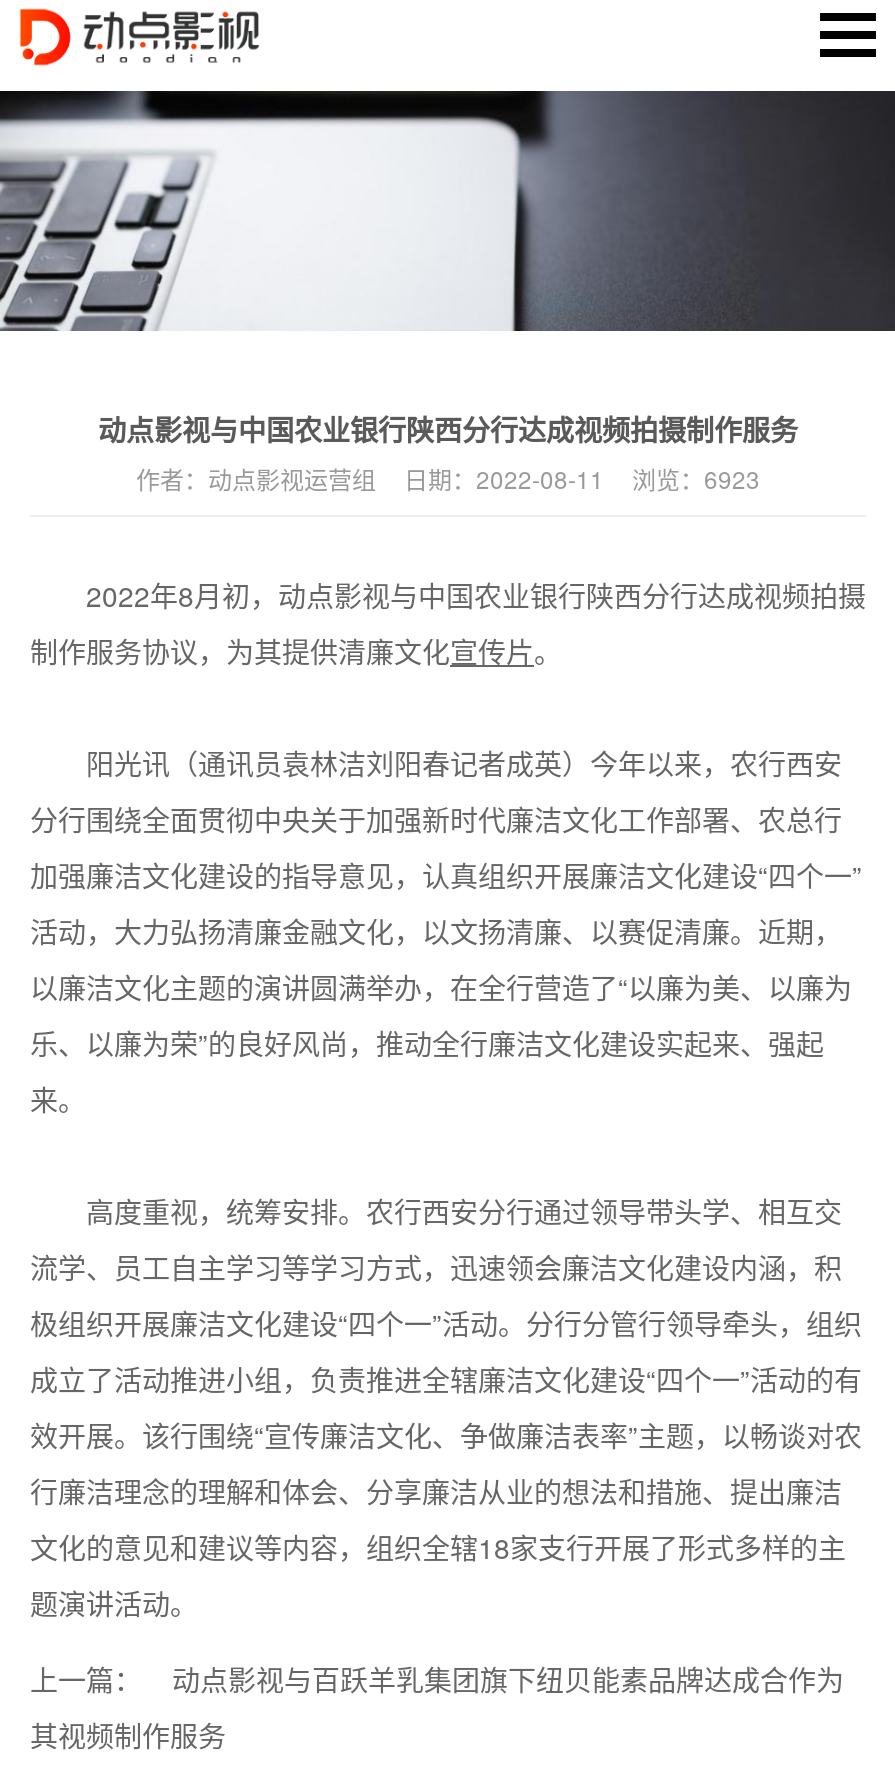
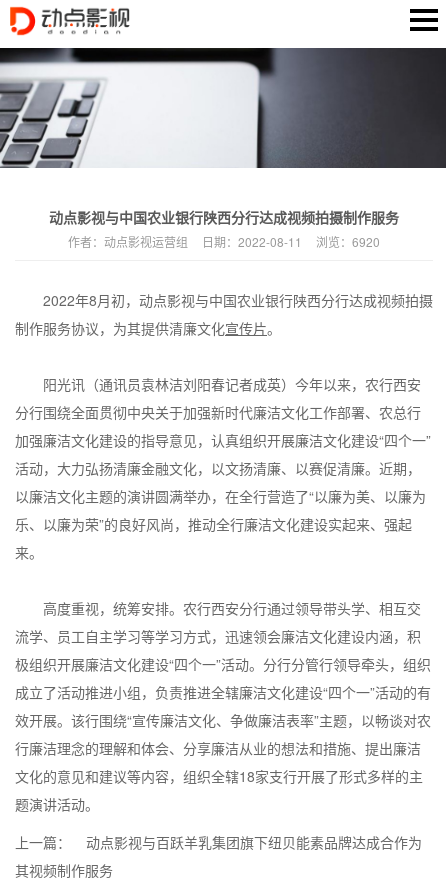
- 作者：动点影视运营组 日期：2022-08-11 浏览：6923
+ 作者：动点影视运营组 日期：2022-08-11 浏览：6920
